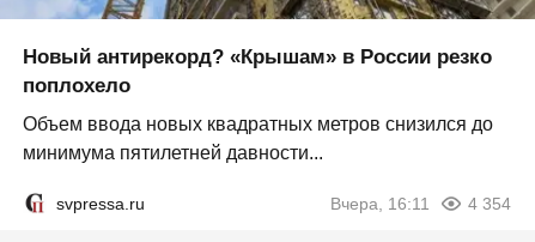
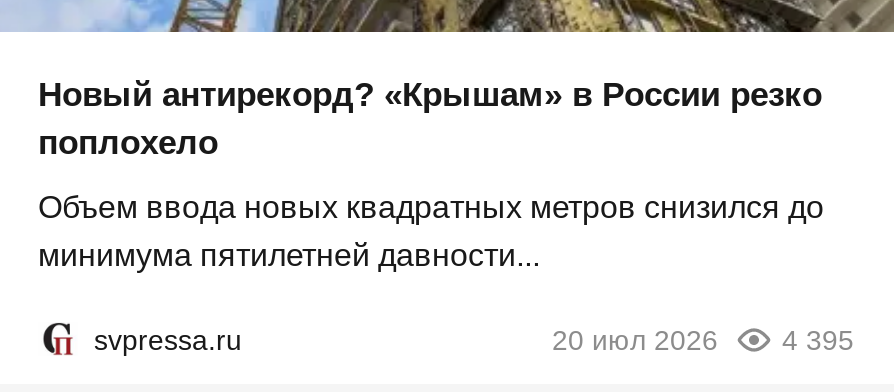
- Вчера, 16:11
- 4 354
+ 20 июл 2026
+ 4 395
